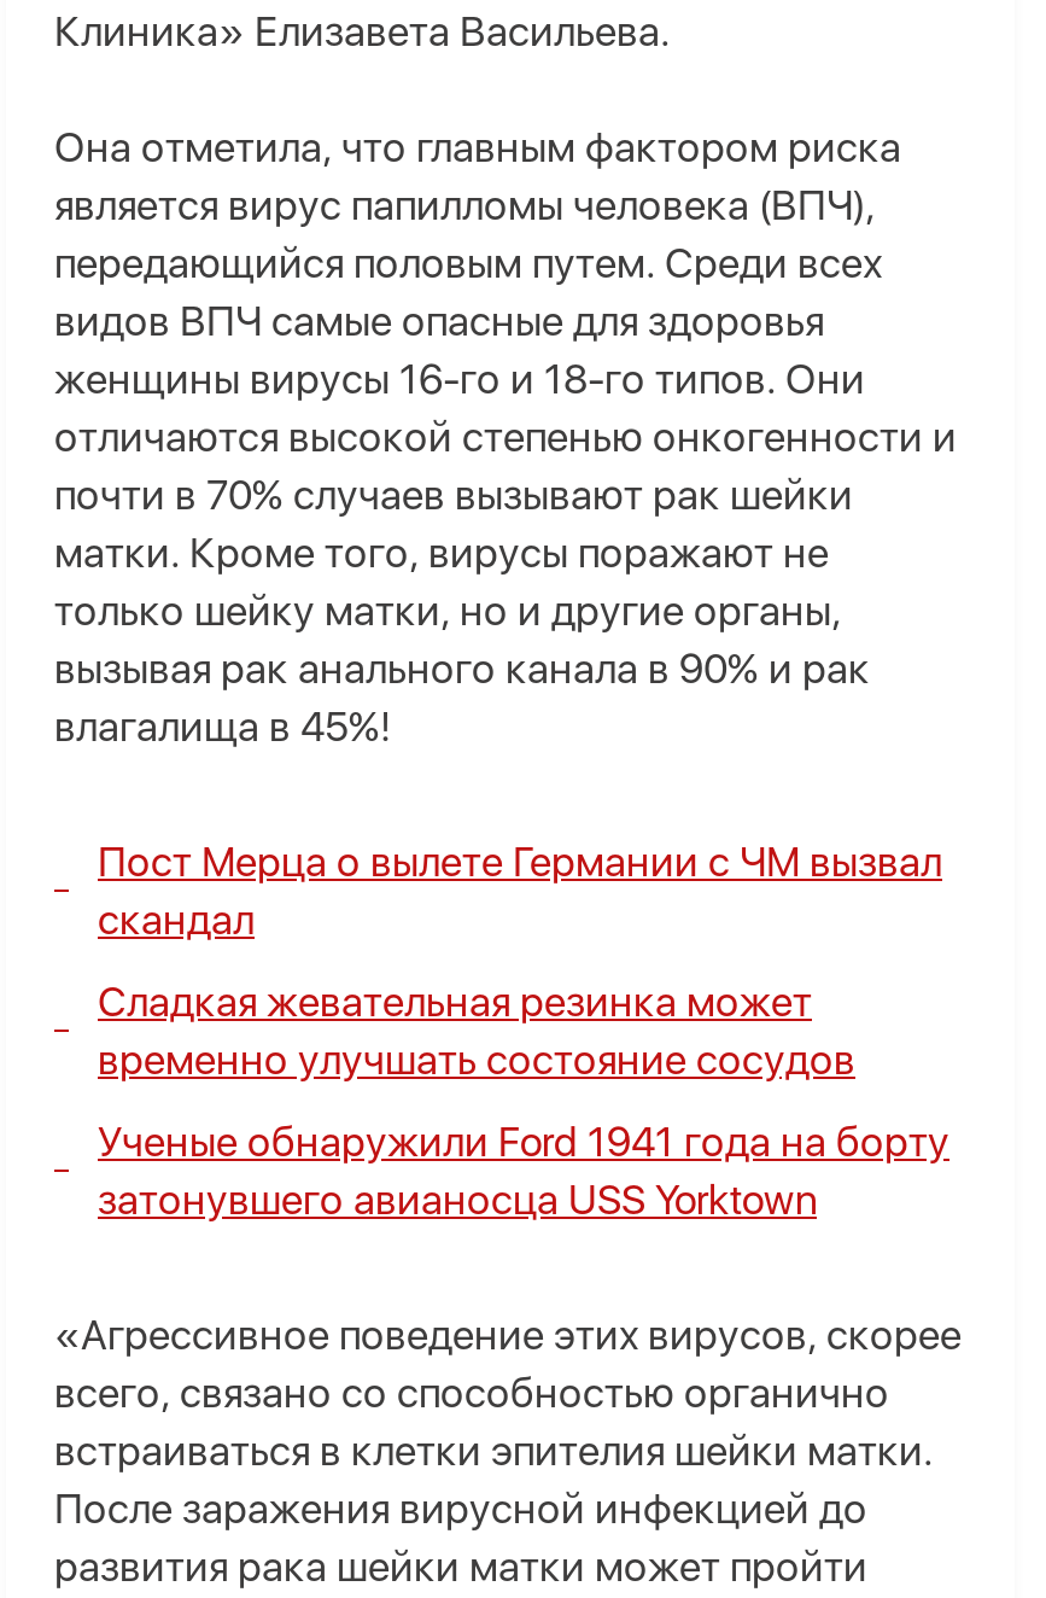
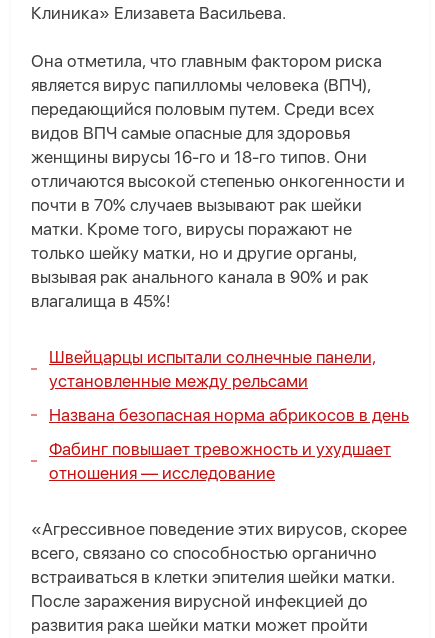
- Пост Мерца о вылете Германии с ЧМ вызвал
- скандал
+ Швейцарцы испытали солнечные панели,
+ установленные между рельсами

- Сладкая жевательная резинка может
- временно улучшать состояние сосудов
+ Названа безопасная норма абрикосов в день

- Ученые обнаружили Ford 1941 года на борту
- затонувшего авианосца USS Yorktown
+ Фабинг повышает тревожность и ухудшает
+ отношения — исследование
